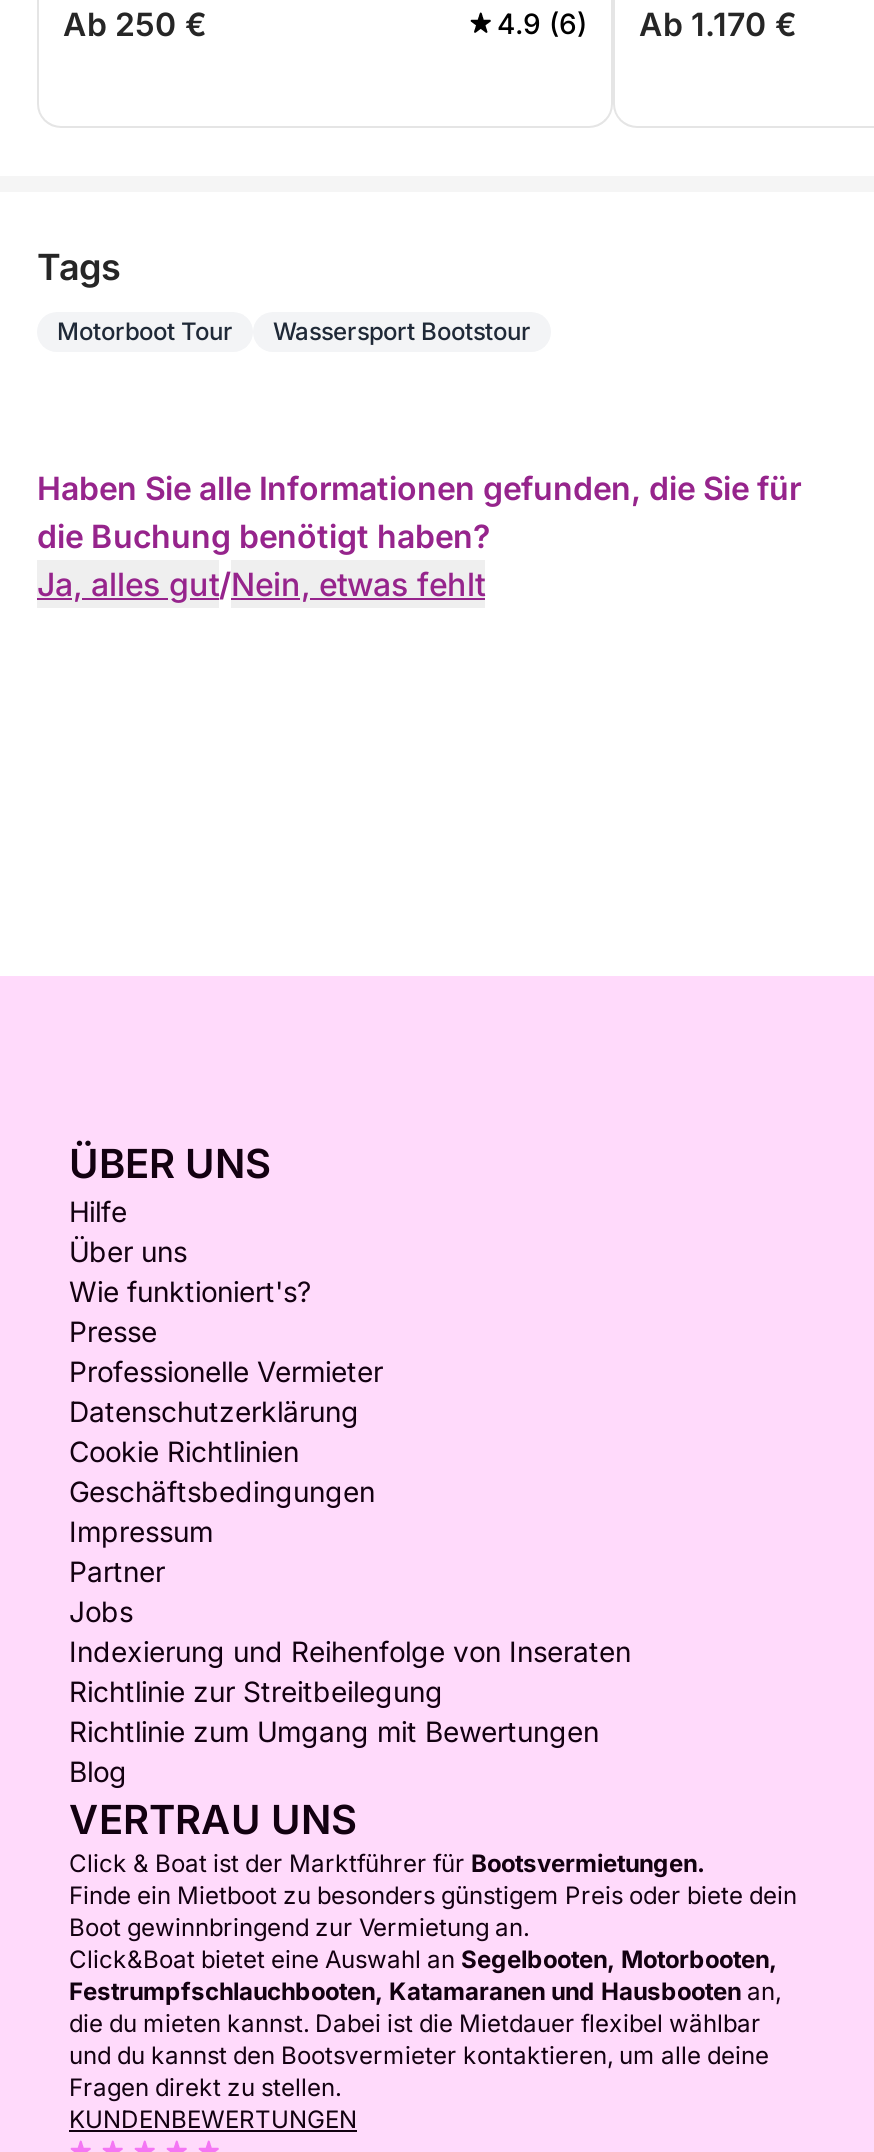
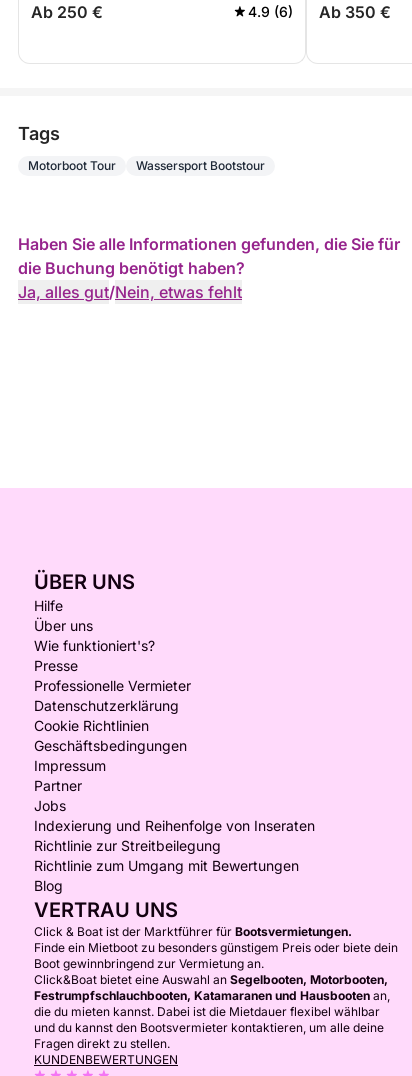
- 4.9 (6) Ab 1.170 €
+ 4.9 (6) Ab 350 €
